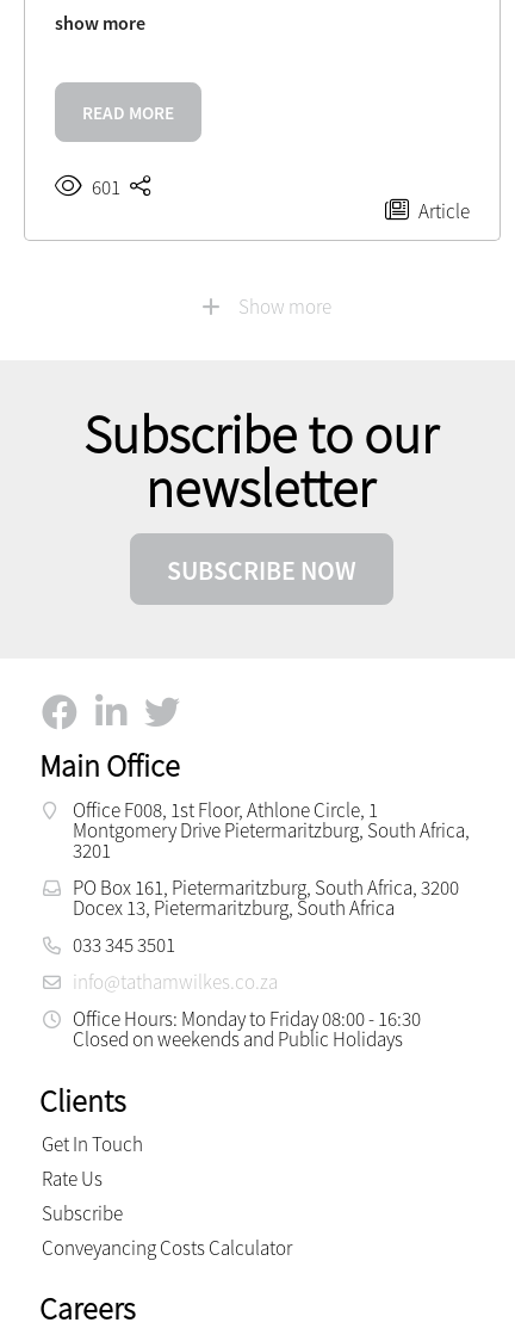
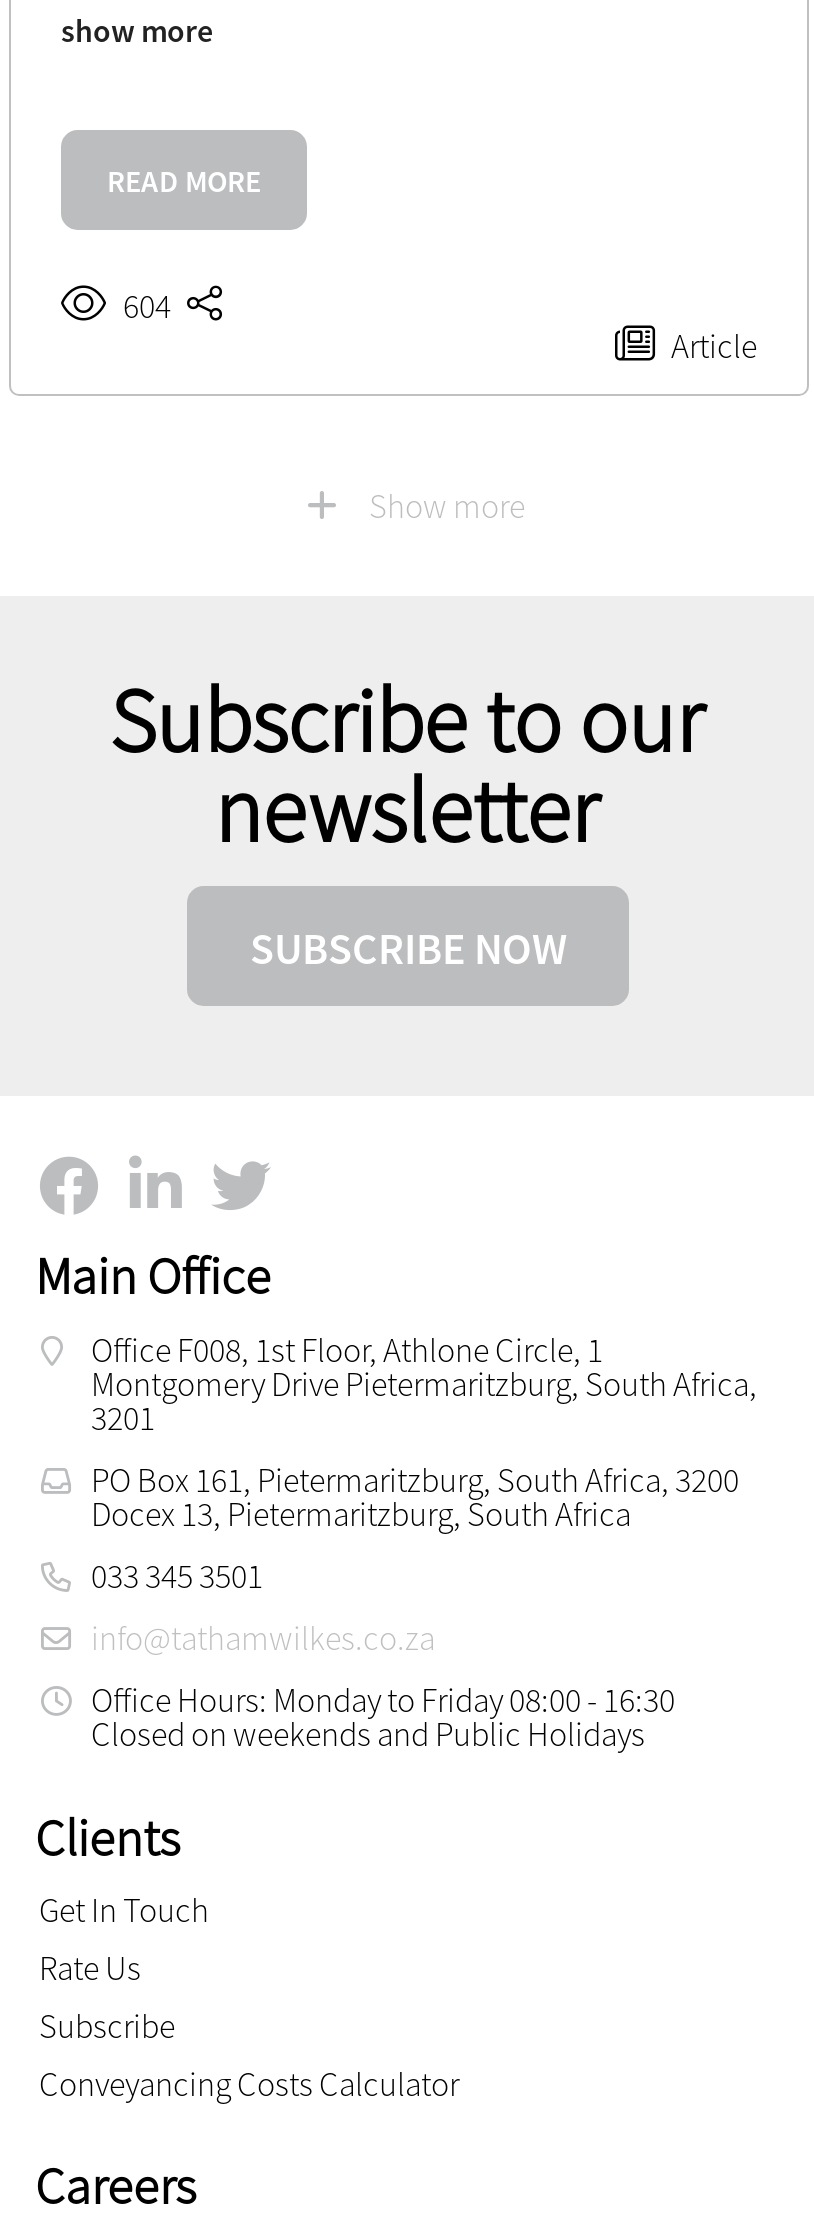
- 601
+ 604
